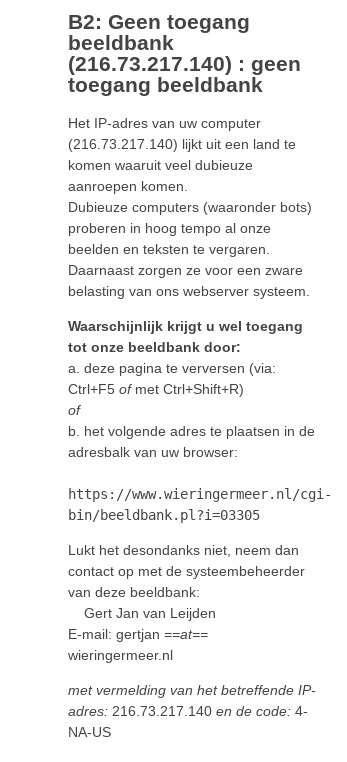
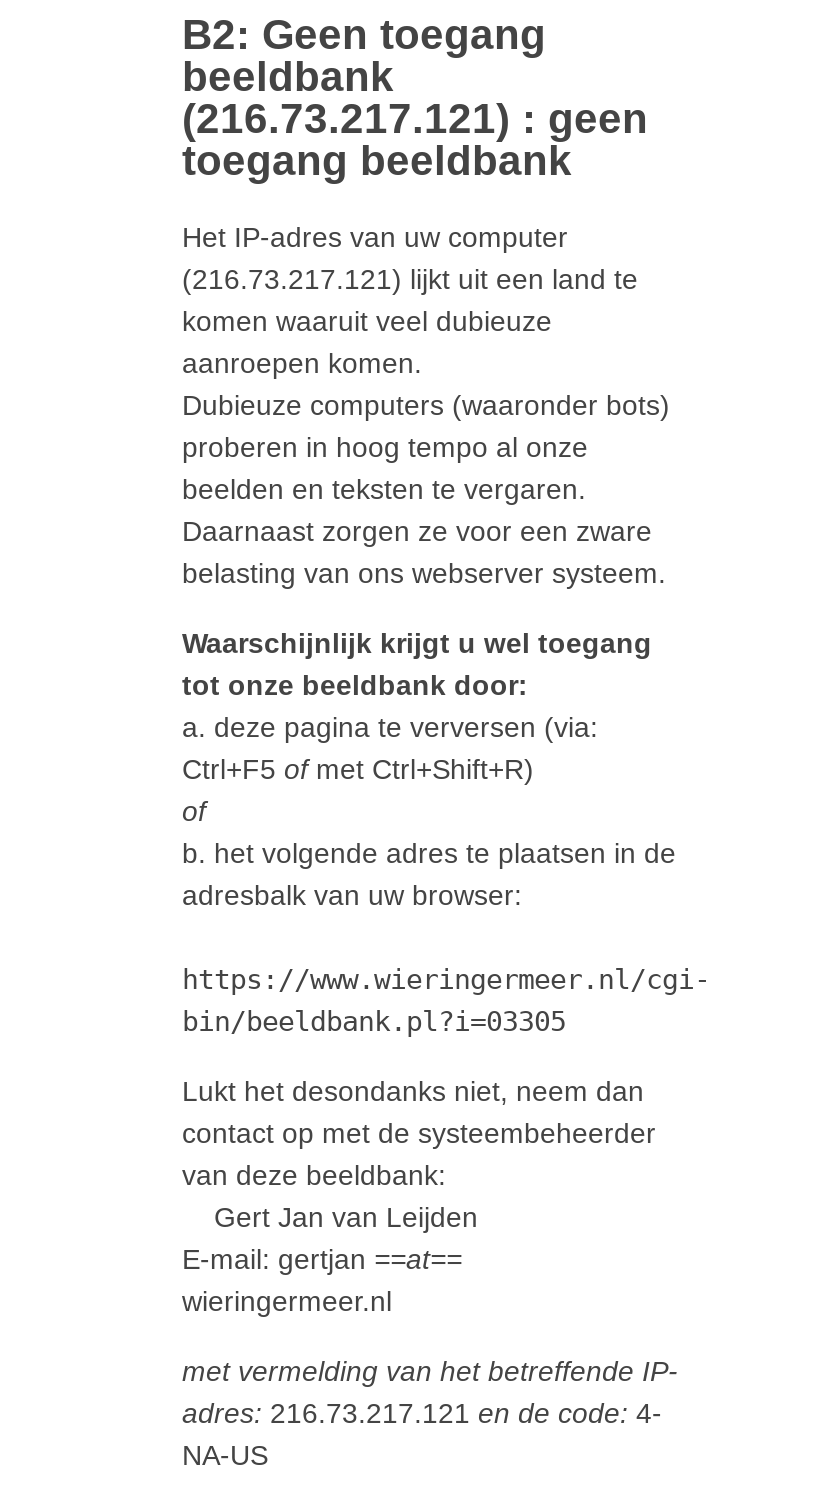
- (216.73.217.140) : geen
+ (216.73.217.121) : geen

- (216.73.217.140) lijkt uit een land te
+ (216.73.217.121) lijkt uit een land te

- adres: 216.73.217.140 en de code: 4-
+ adres: 216.73.217.121 en de code: 4-
